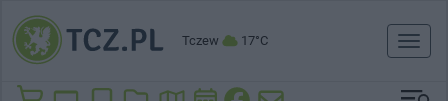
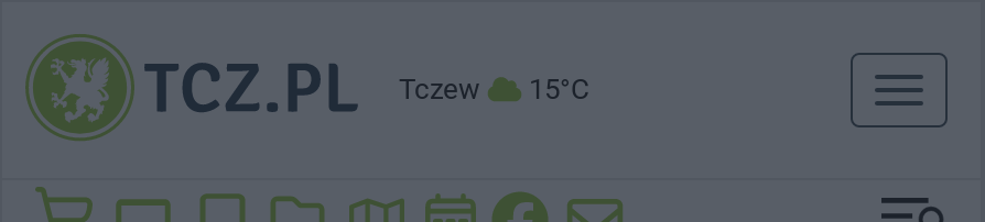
- Tczew 17°C
+ Tczew 15°C
